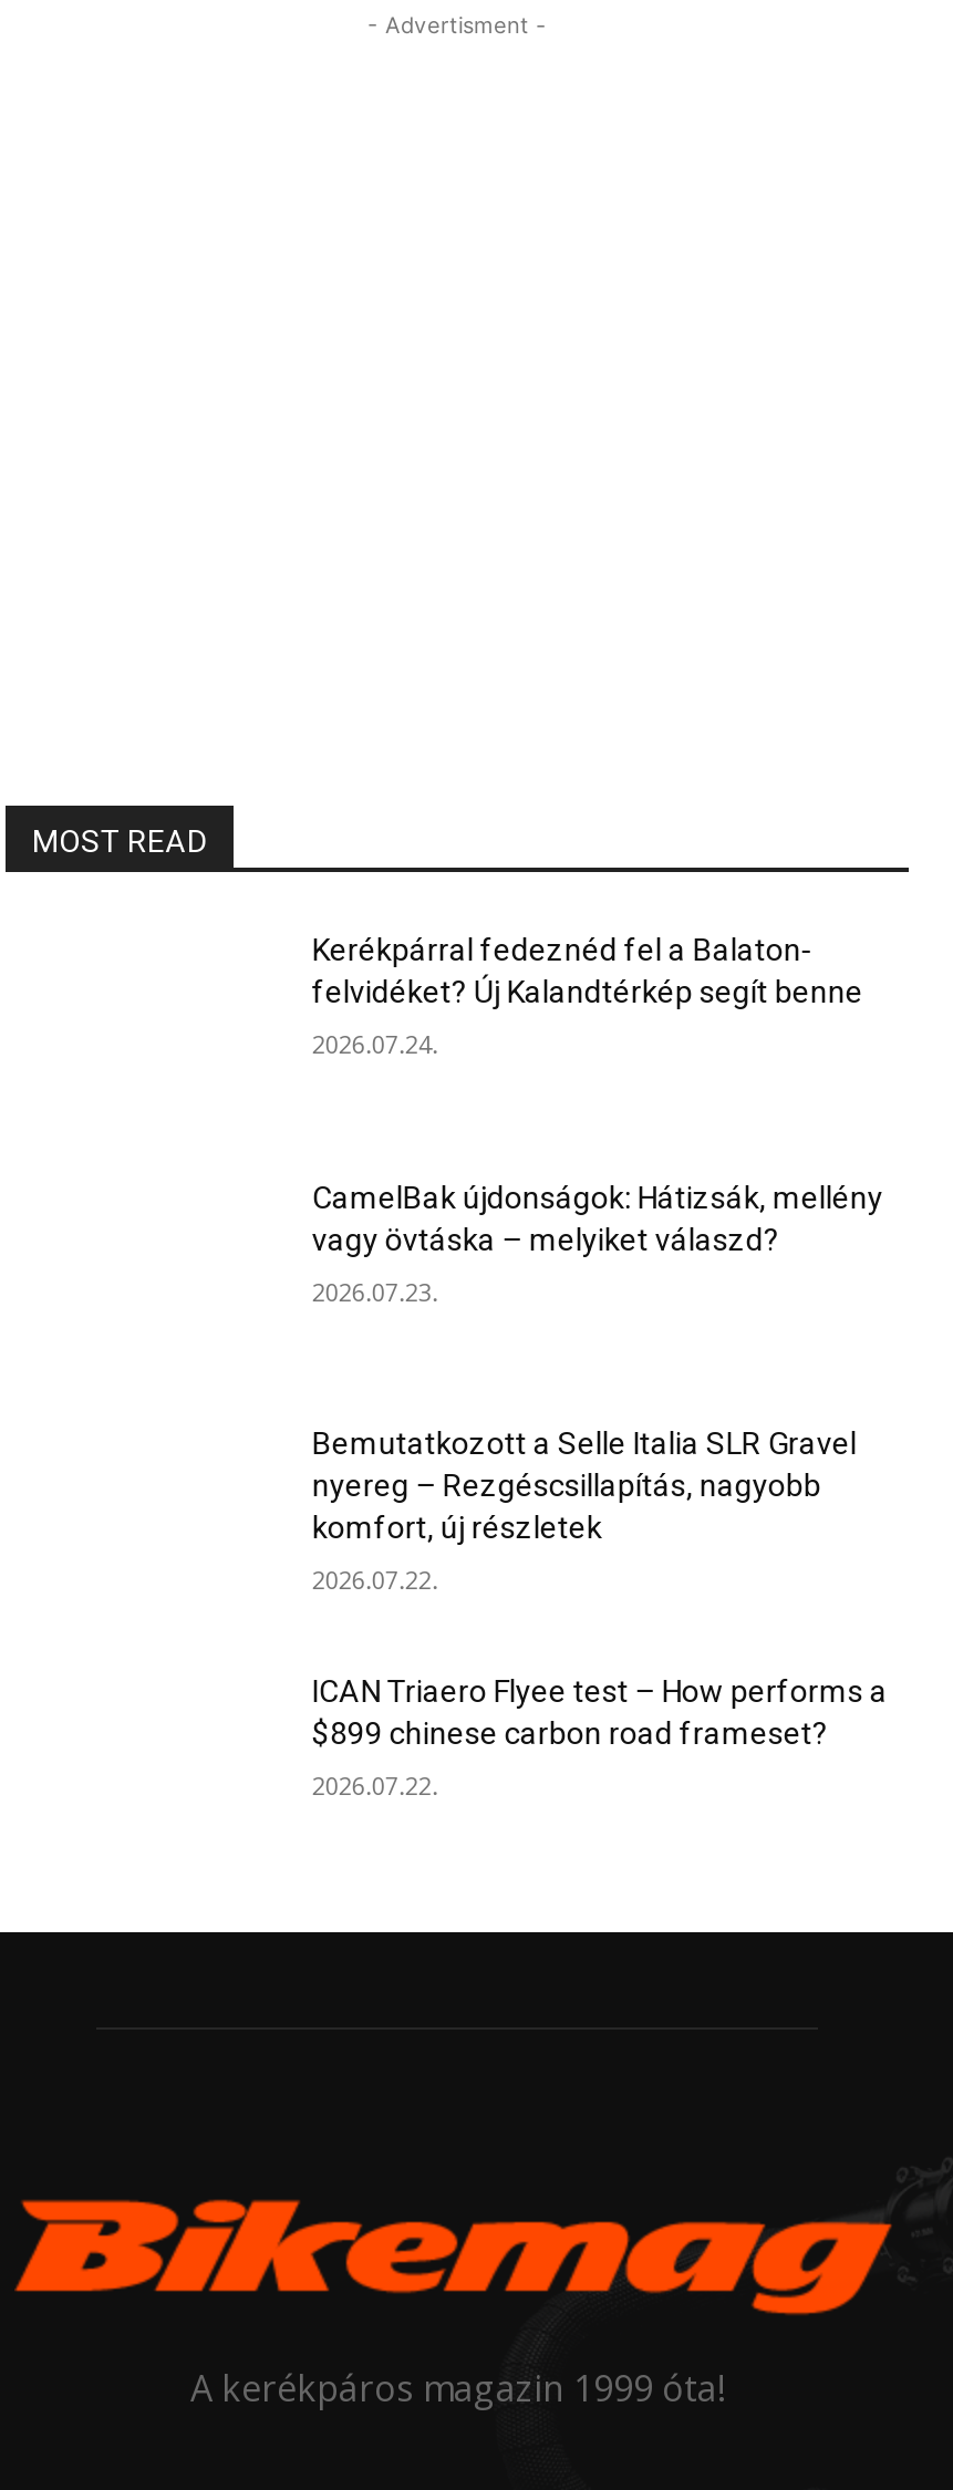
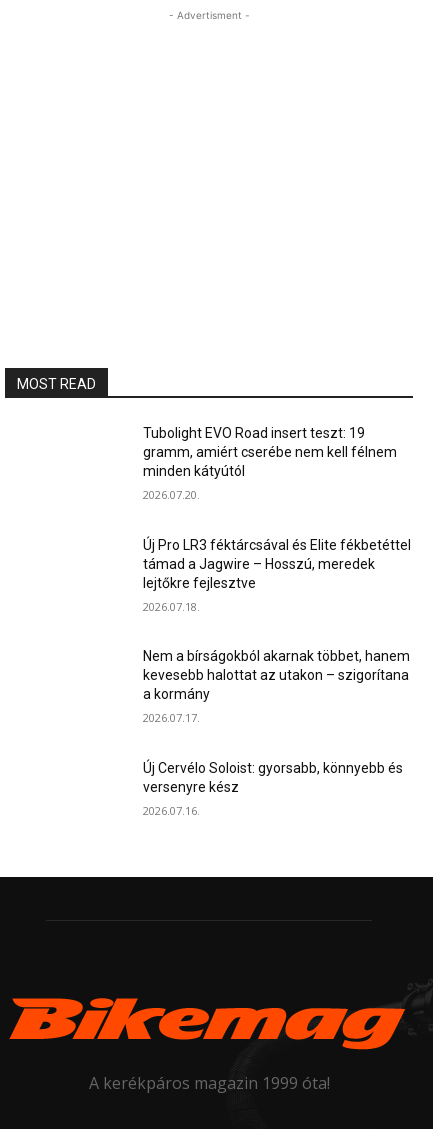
- Kerékpárral fedeznéd fel a Balaton-
- felvidéket? Új Kalandtérkép segít benne
+ Tubolight EVO Road insert teszt: 19
+ gramm, amiért cserébe nem kell félnem
+ minden kátyútól

- 2026.07.24.
+ 2026.07.20.

- CamelBak újdonságok: Hátizsák, mellény
- vagy övtáska – melyiket válaszd?
+ Új Pro LR3 féktárcsával és Elite fékbetéttel
+ támad a Jagwire – Hosszú, meredek
+ lejtőkre fejlesztve

- 2026.07.23.
+ 2026.07.18.

- Bemutatkozott a Selle Italia SLR Gravel
- nyereg – Rezgéscsillapítás, nagyobb
- komfort, új részletek
+ Nem a bírságokból akarnak többet, hanem
+ kevesebb halottat az utakon – szigorítana
+ a kormány

- 2026.07.22.
+ 2026.07.17.

- ICAN Triaero Flyee test – How performs a
- $899 chinese carbon road frameset?
+ Új Cervélo Soloist: gyorsabb, könnyebb és
+ versenyre kész

- 2026.07.22.
+ 2026.07.16.
